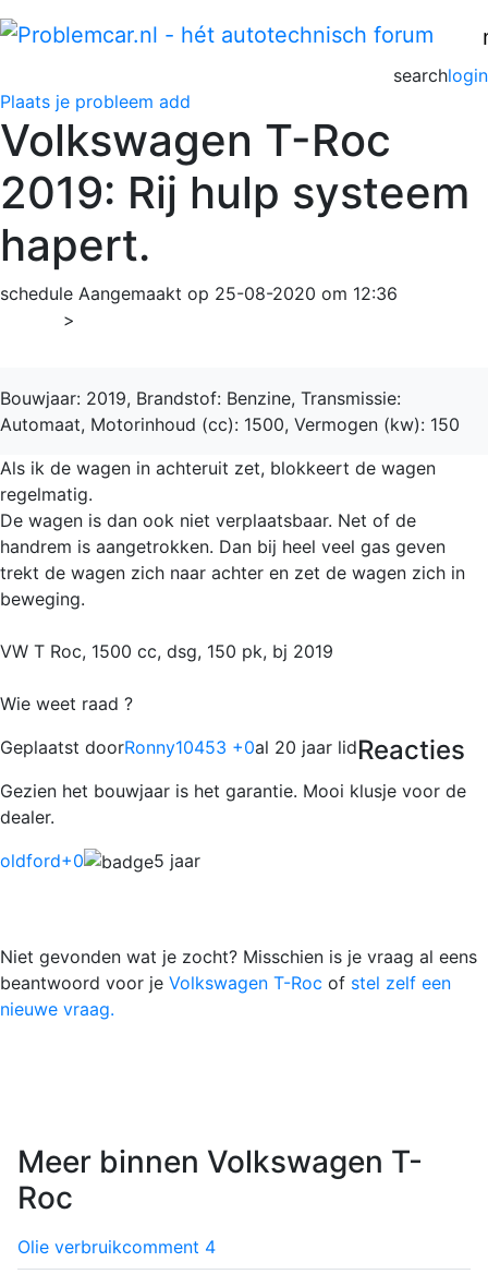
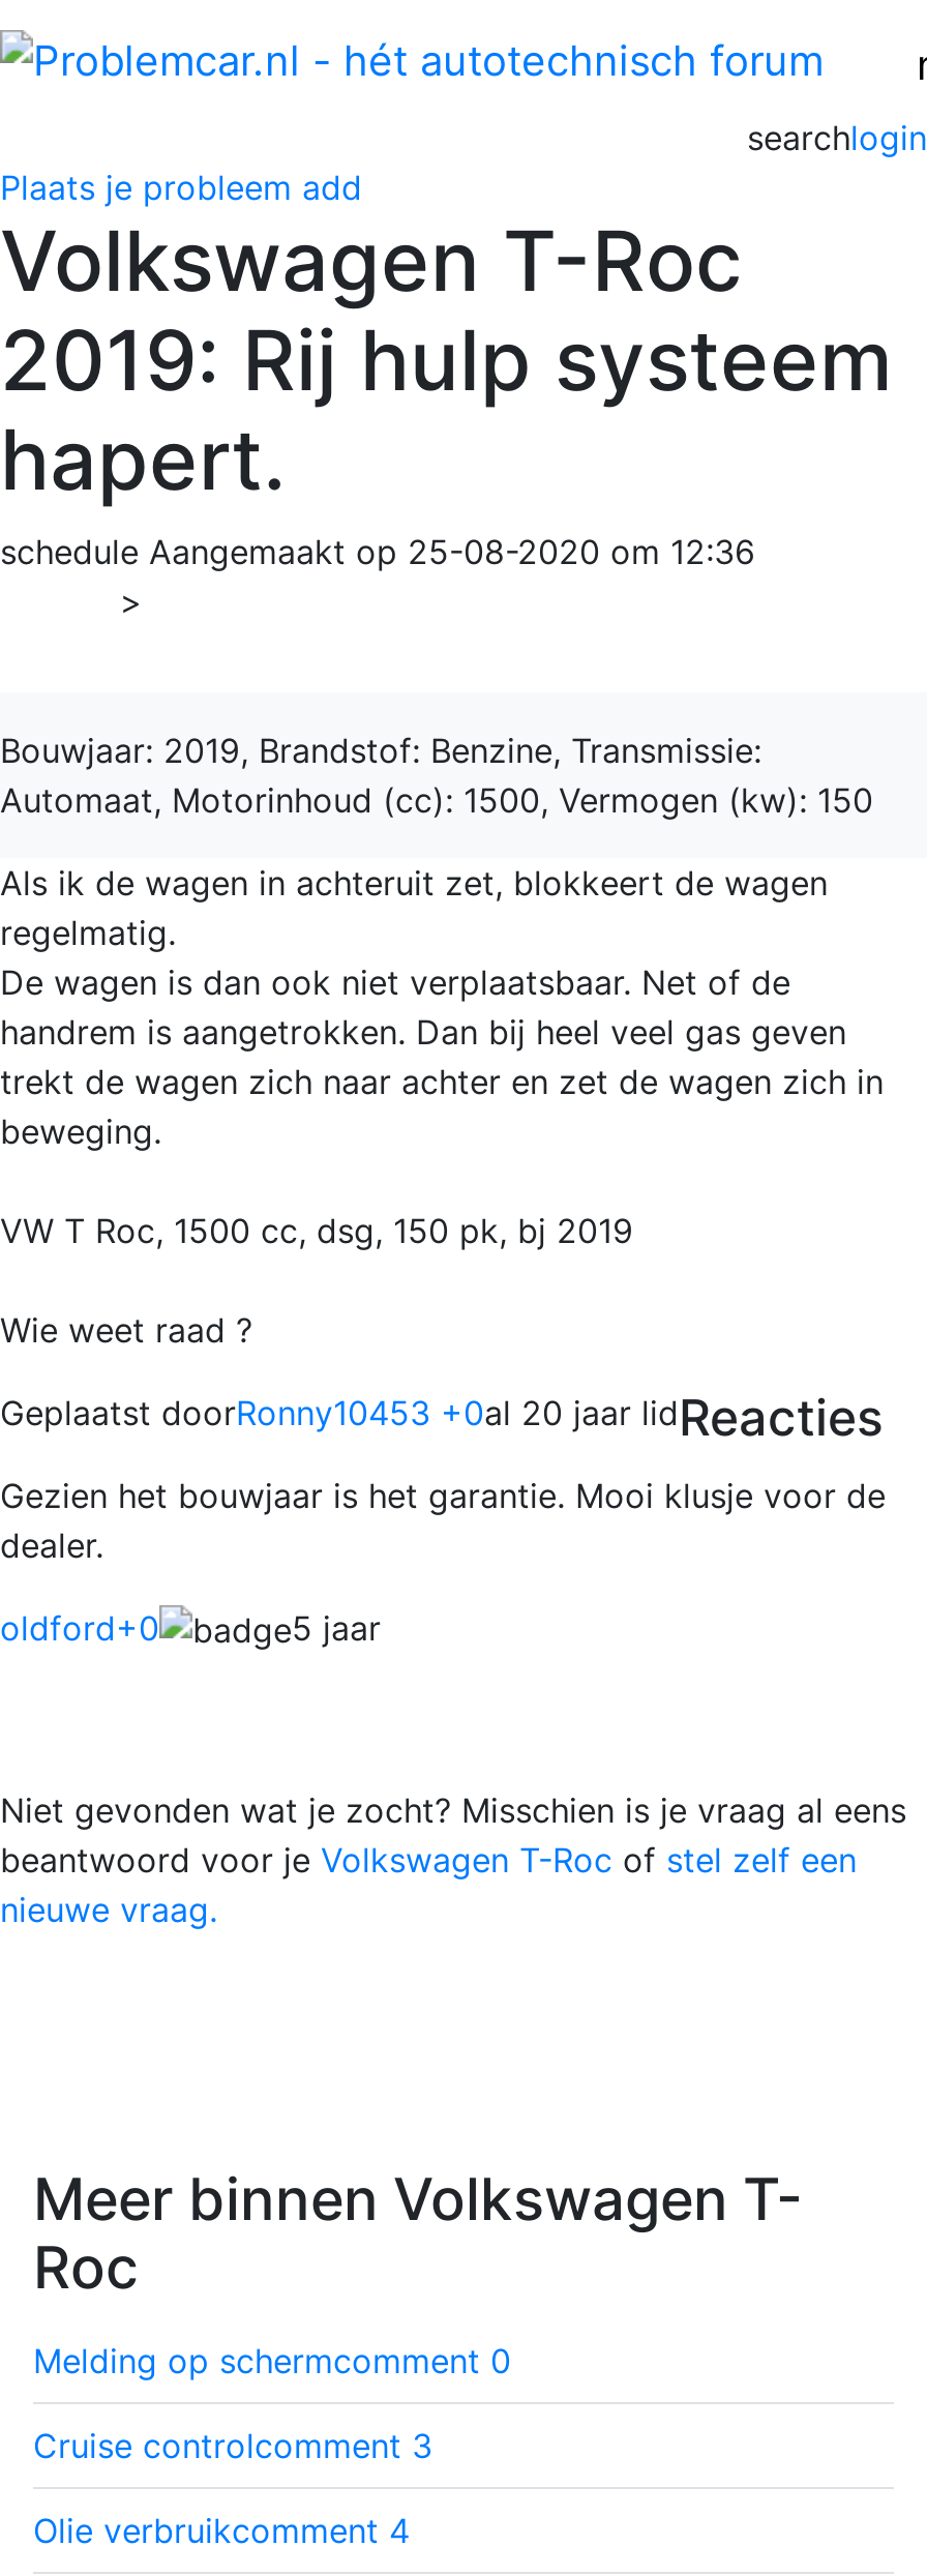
+ Melding op schermcomment 0
+ Cruise controlcomment 3
